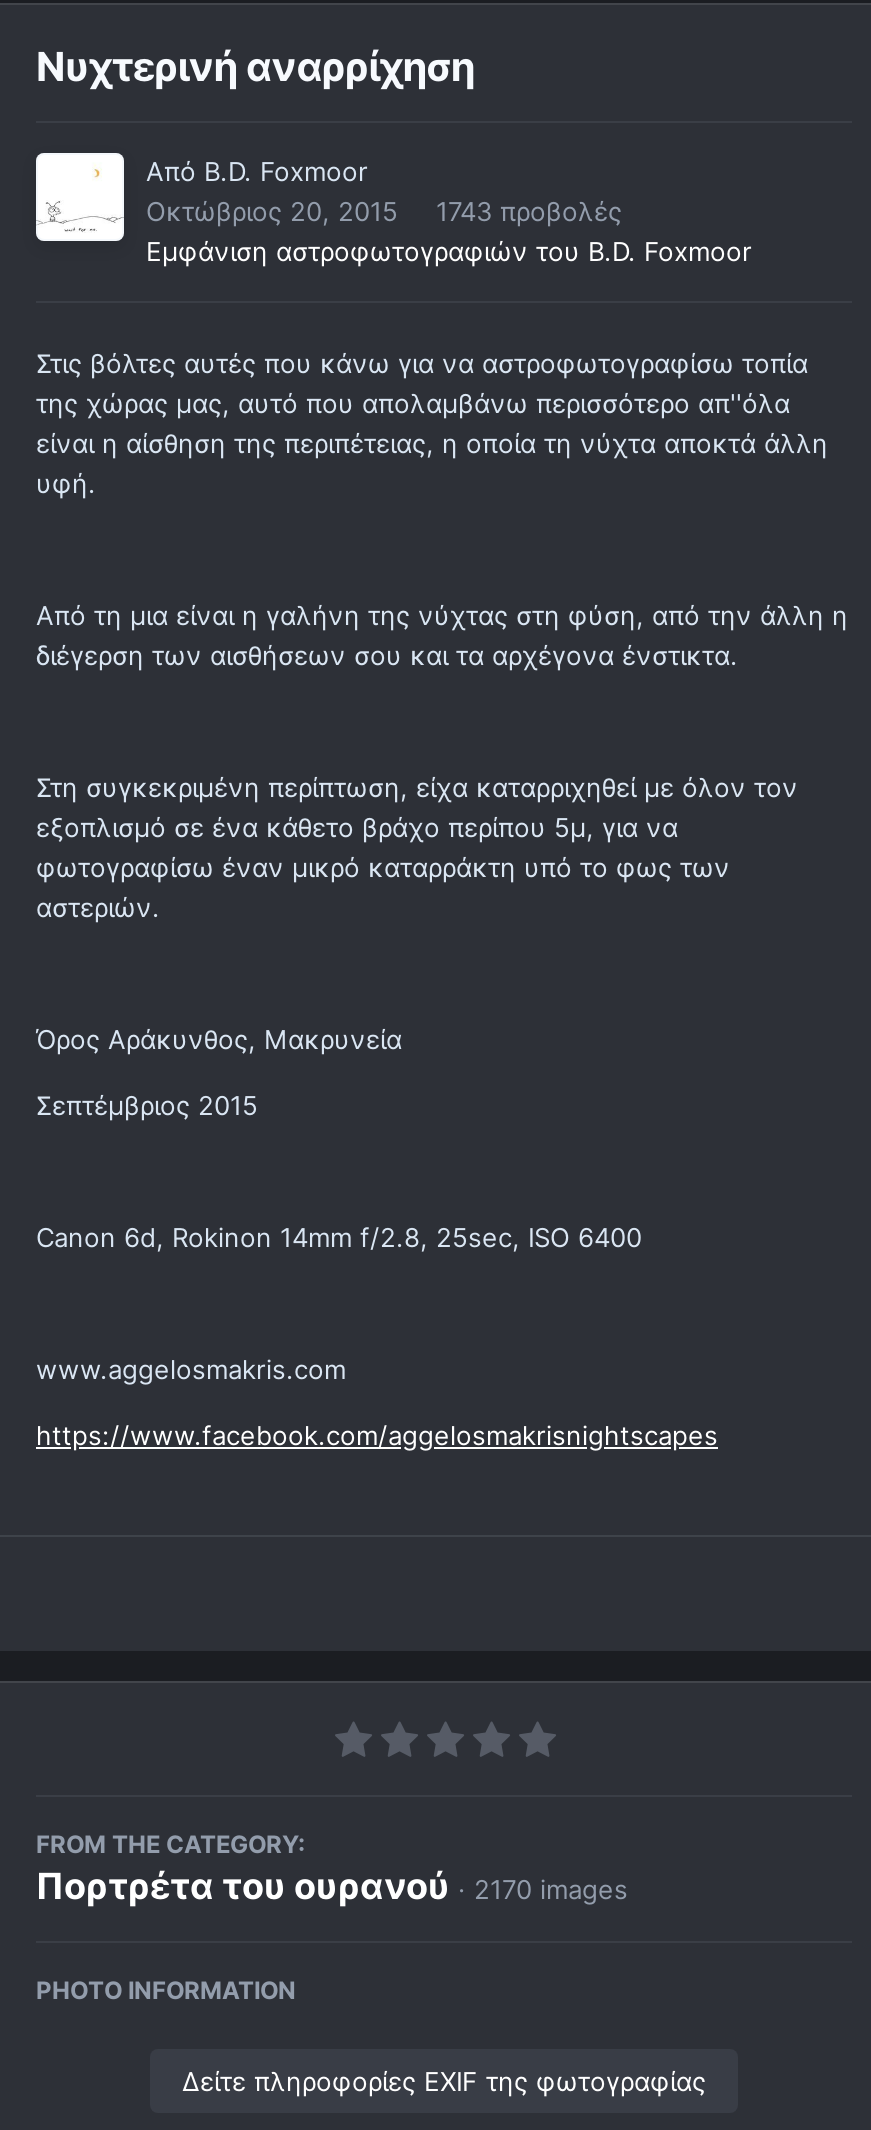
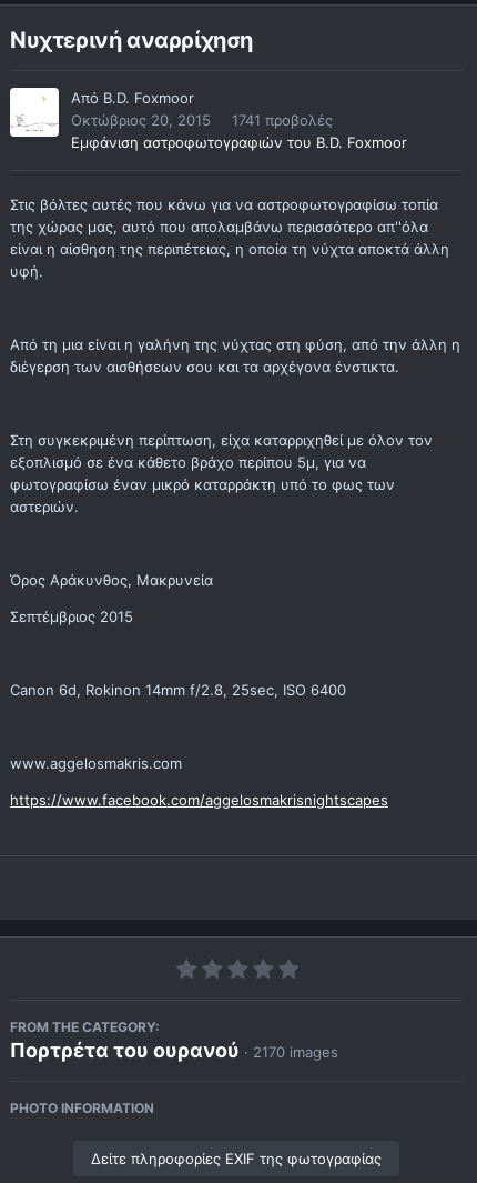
- Οκτώβριος 20, 2015 1743 προβολές
+ Οκτώβριος 20, 2015 1741 προβολές
